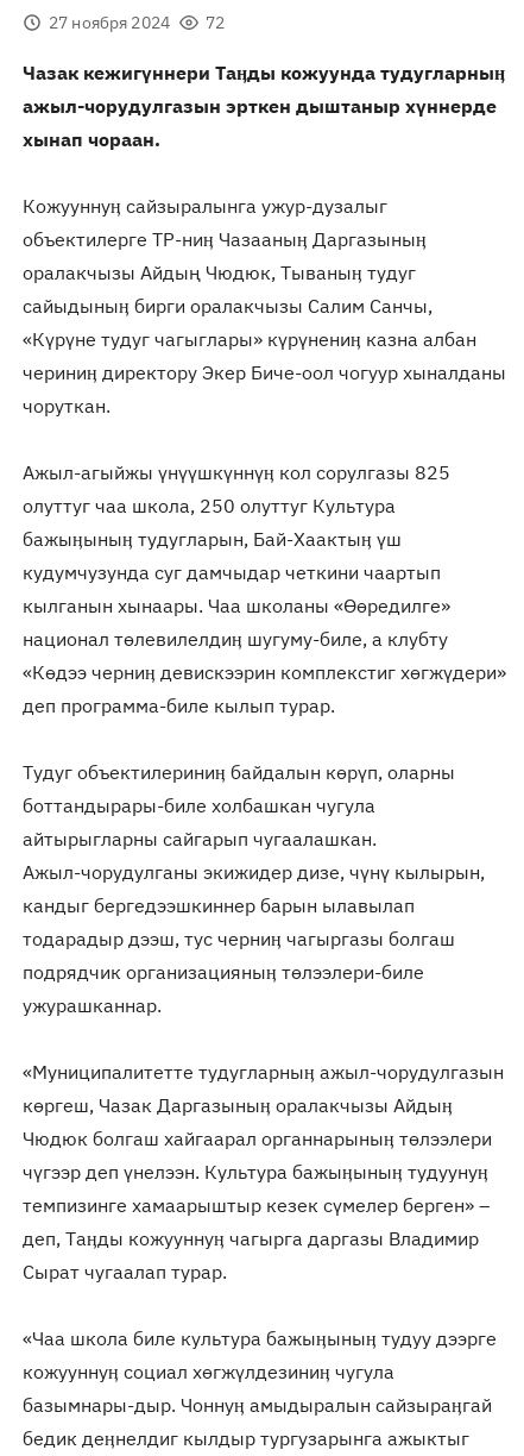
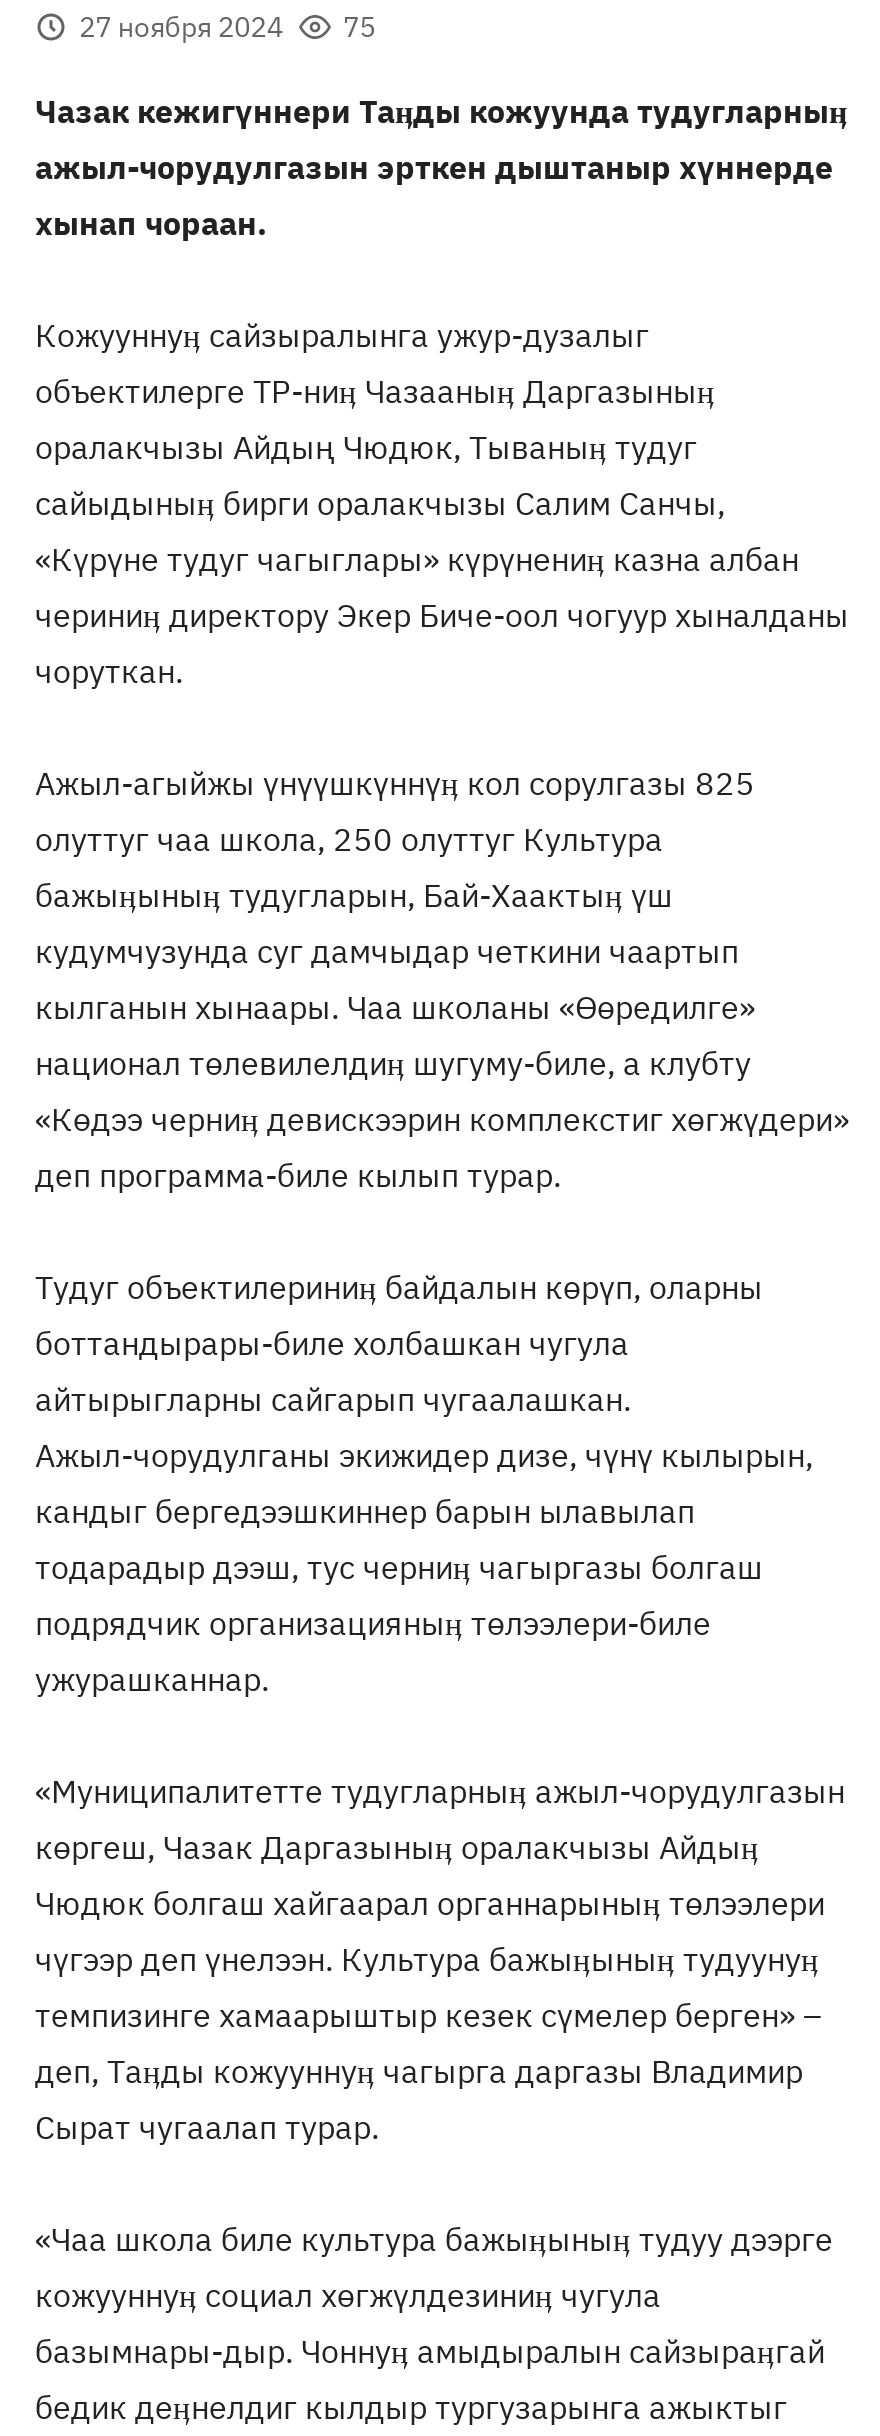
- 27 ноября 2024 72
+ 27 ноября 2024 75
